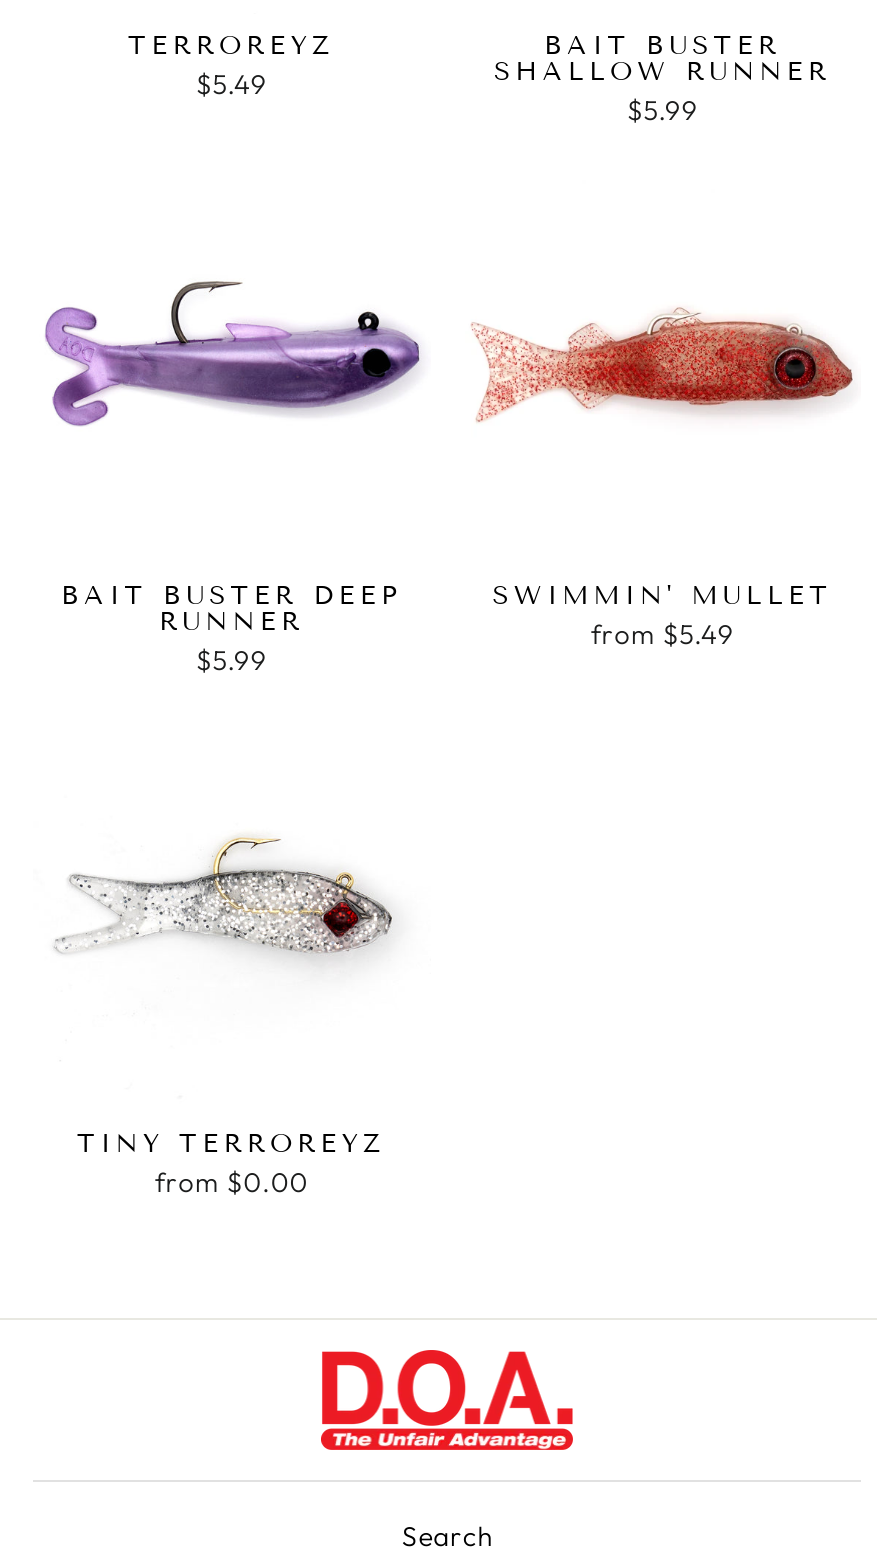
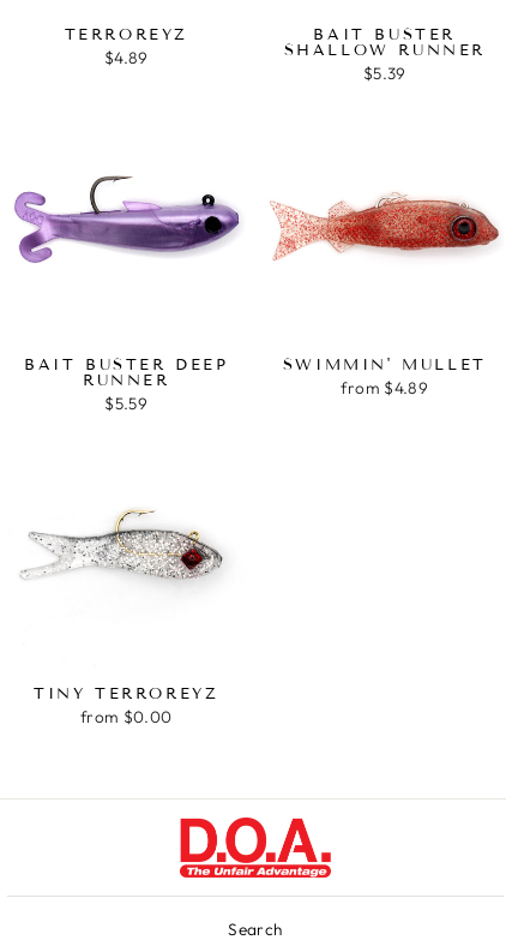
- $5.49
+ $4.89

- $5.99
+ $5.39

- from $5.49
+ from $4.89

- $5.99
+ $5.59
